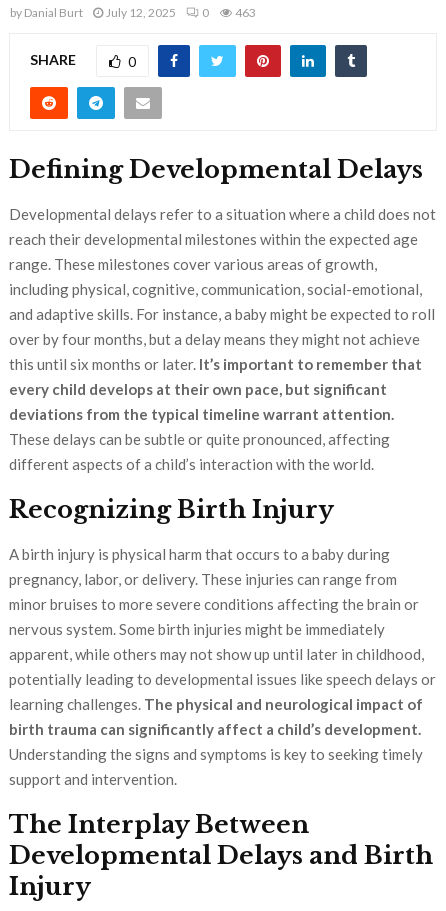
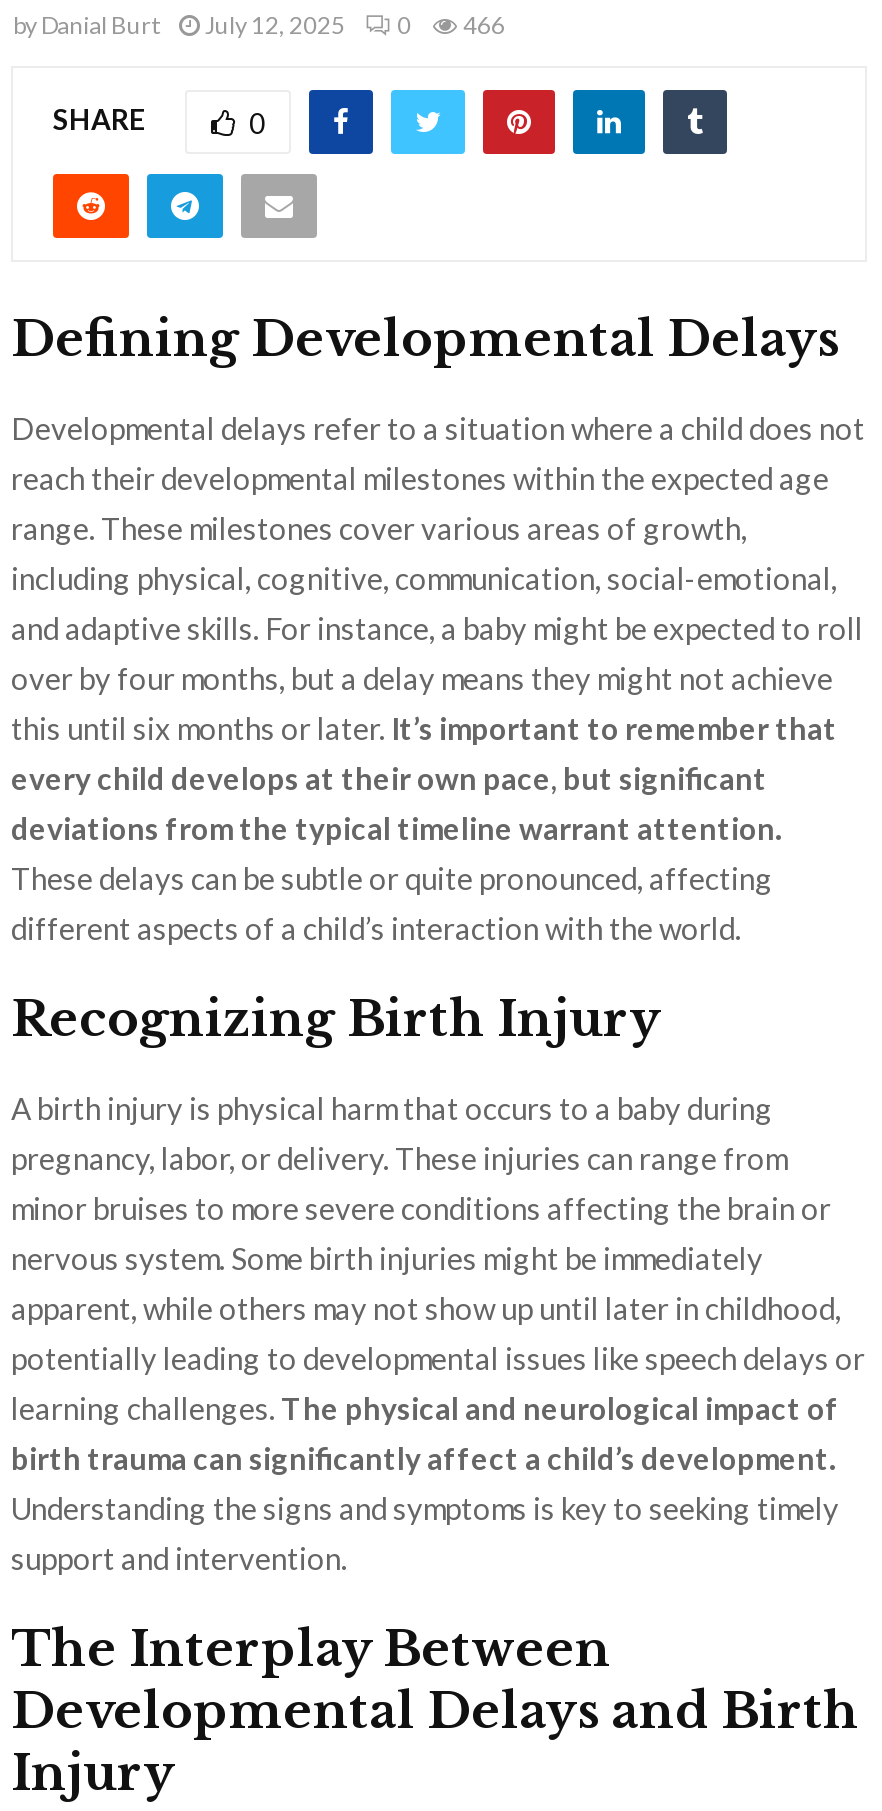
- by Danial Burt July 12, 2025 0 463
+ by Danial Burt July 12, 2025 0 466
